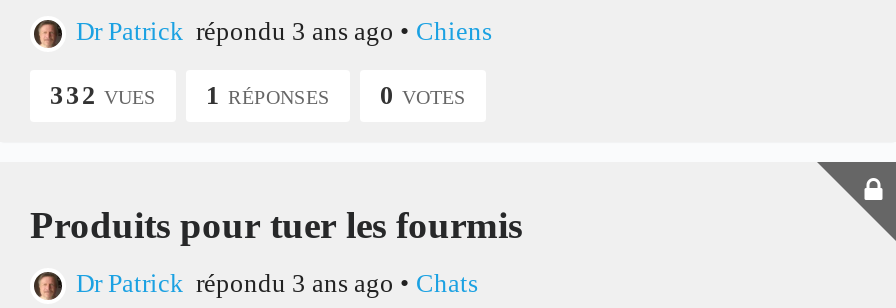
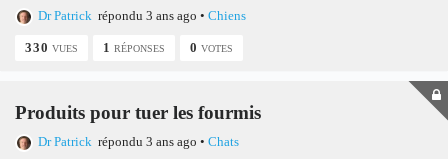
- 332 VUES 1 RÉPONSES 0 VOTES
+ 330 VUES 1 RÉPONSES 0 VOTES
